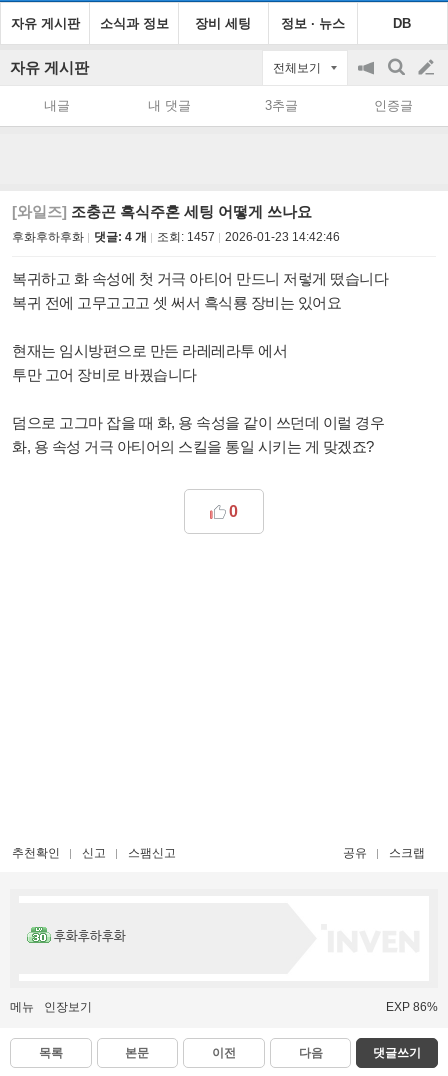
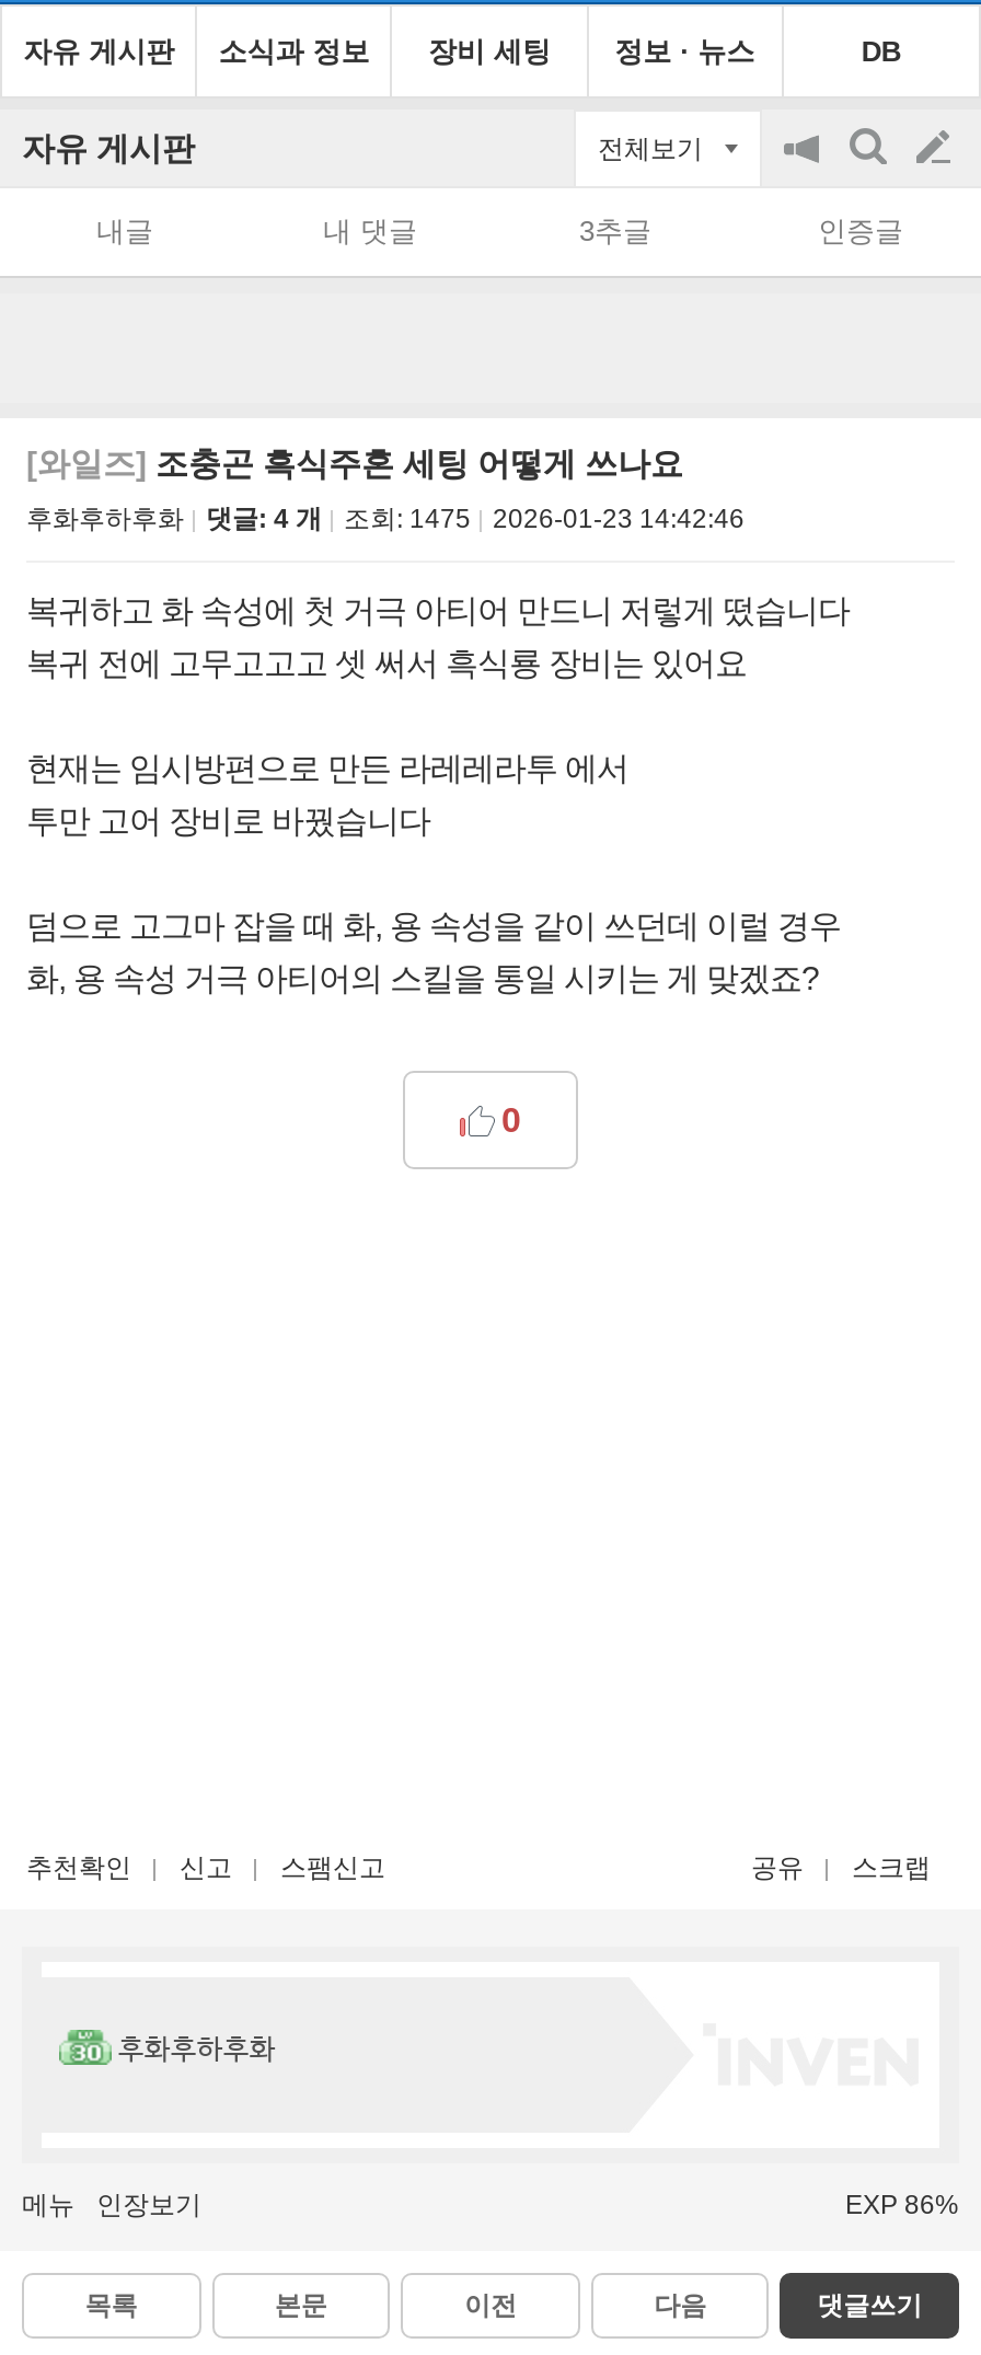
- 후화후하후화 댓글: 4 개 조회: 1457 2026-01-23 14:42:46
+ 후화후하후화 댓글: 4 개 조회: 1475 2026-01-23 14:42:46
